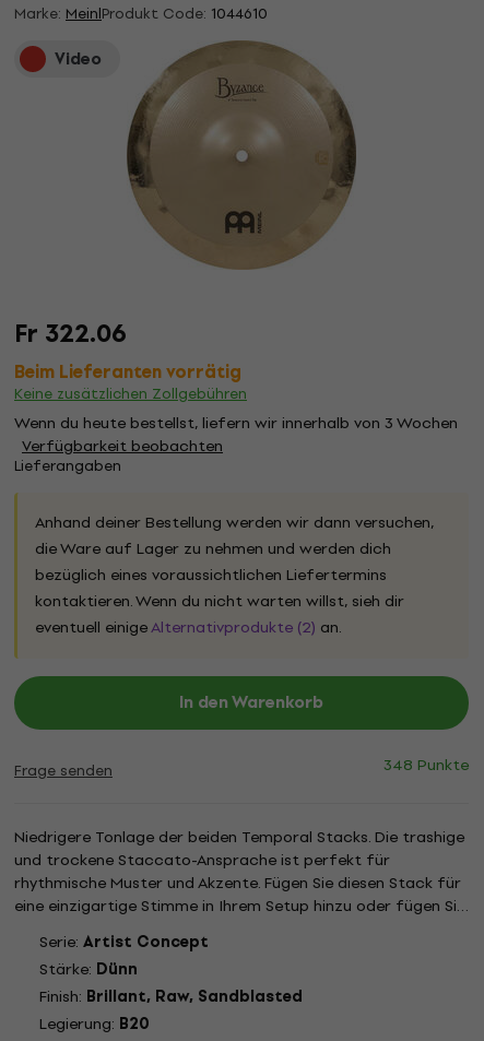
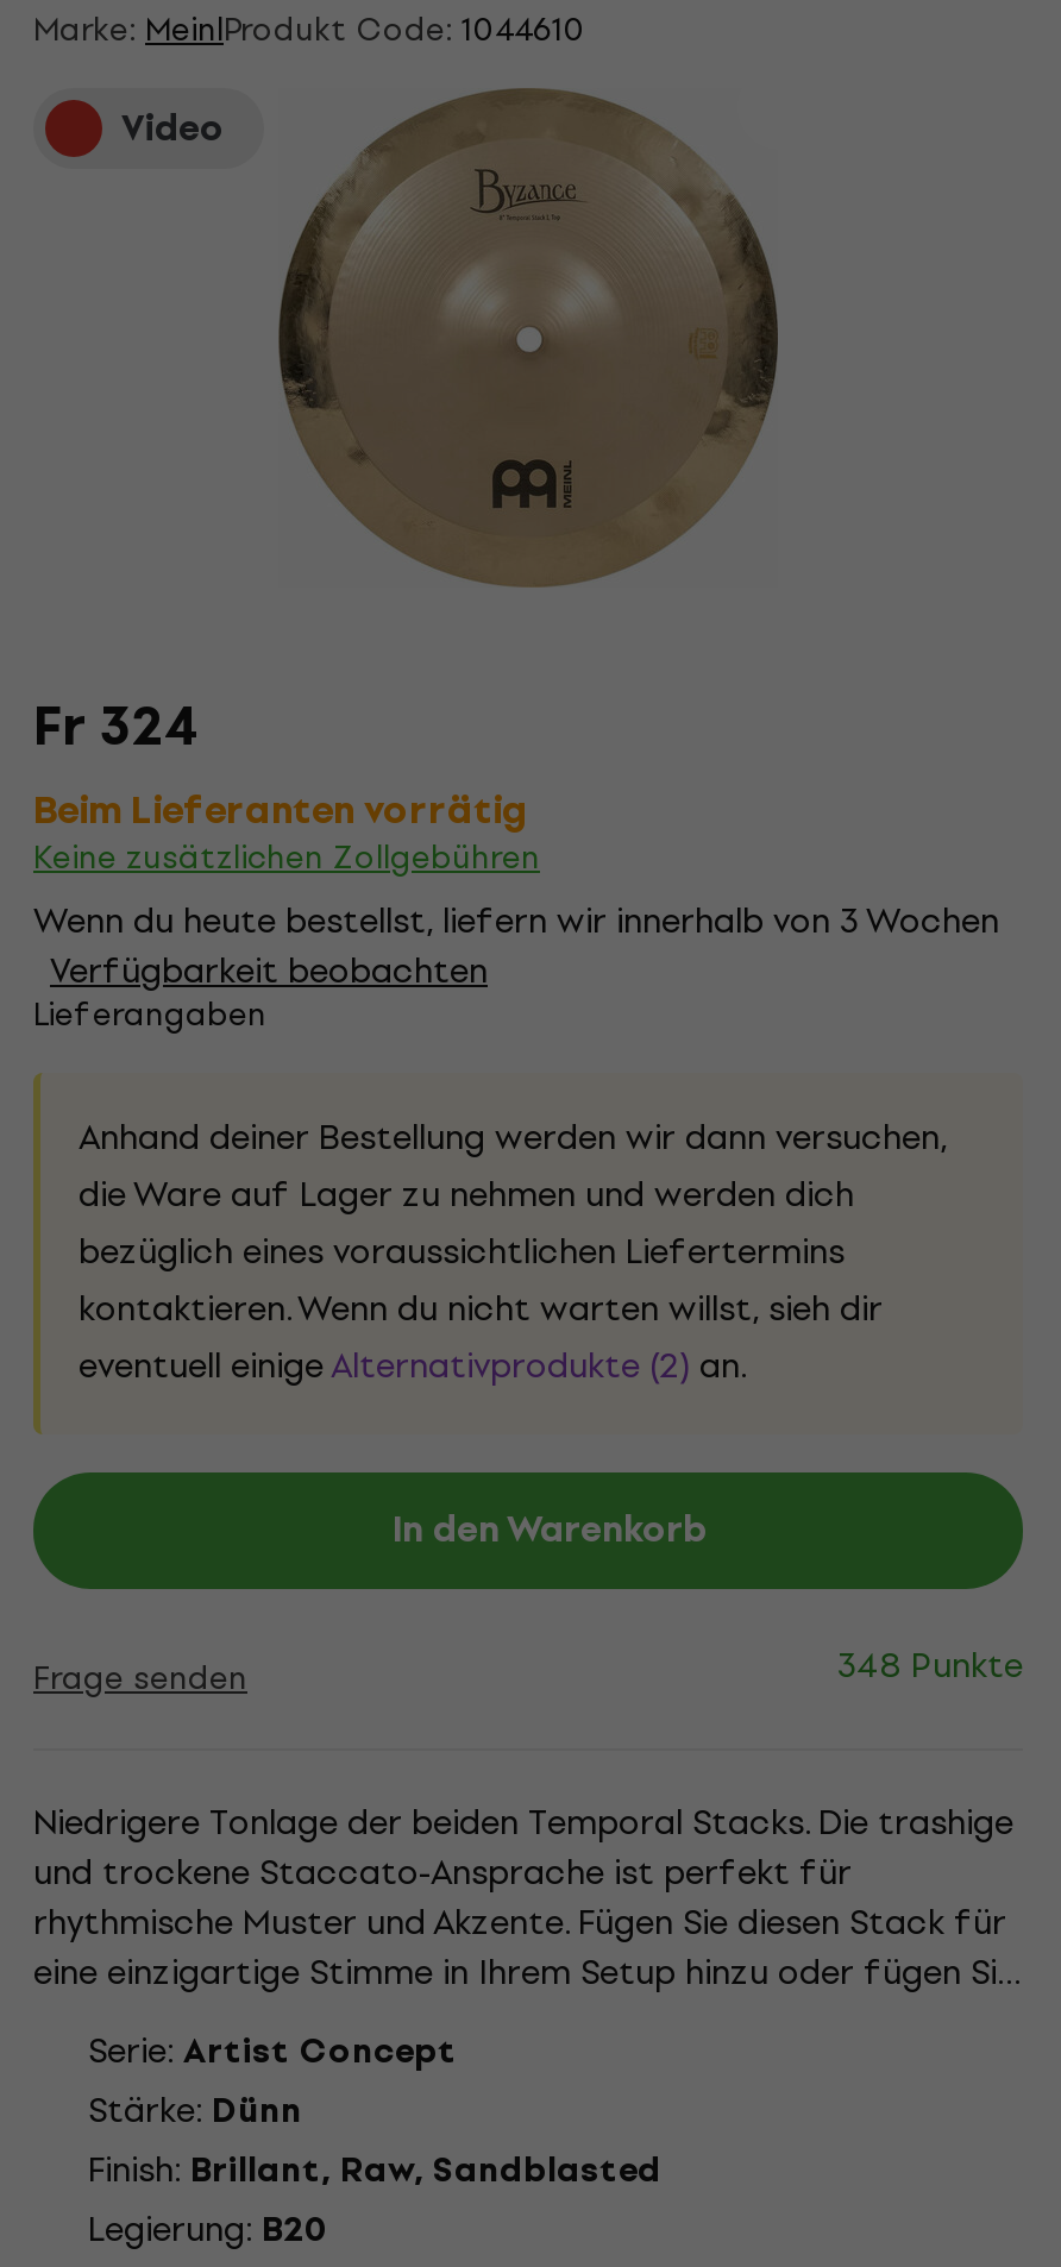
- Fr 322.06
+ Fr 324
